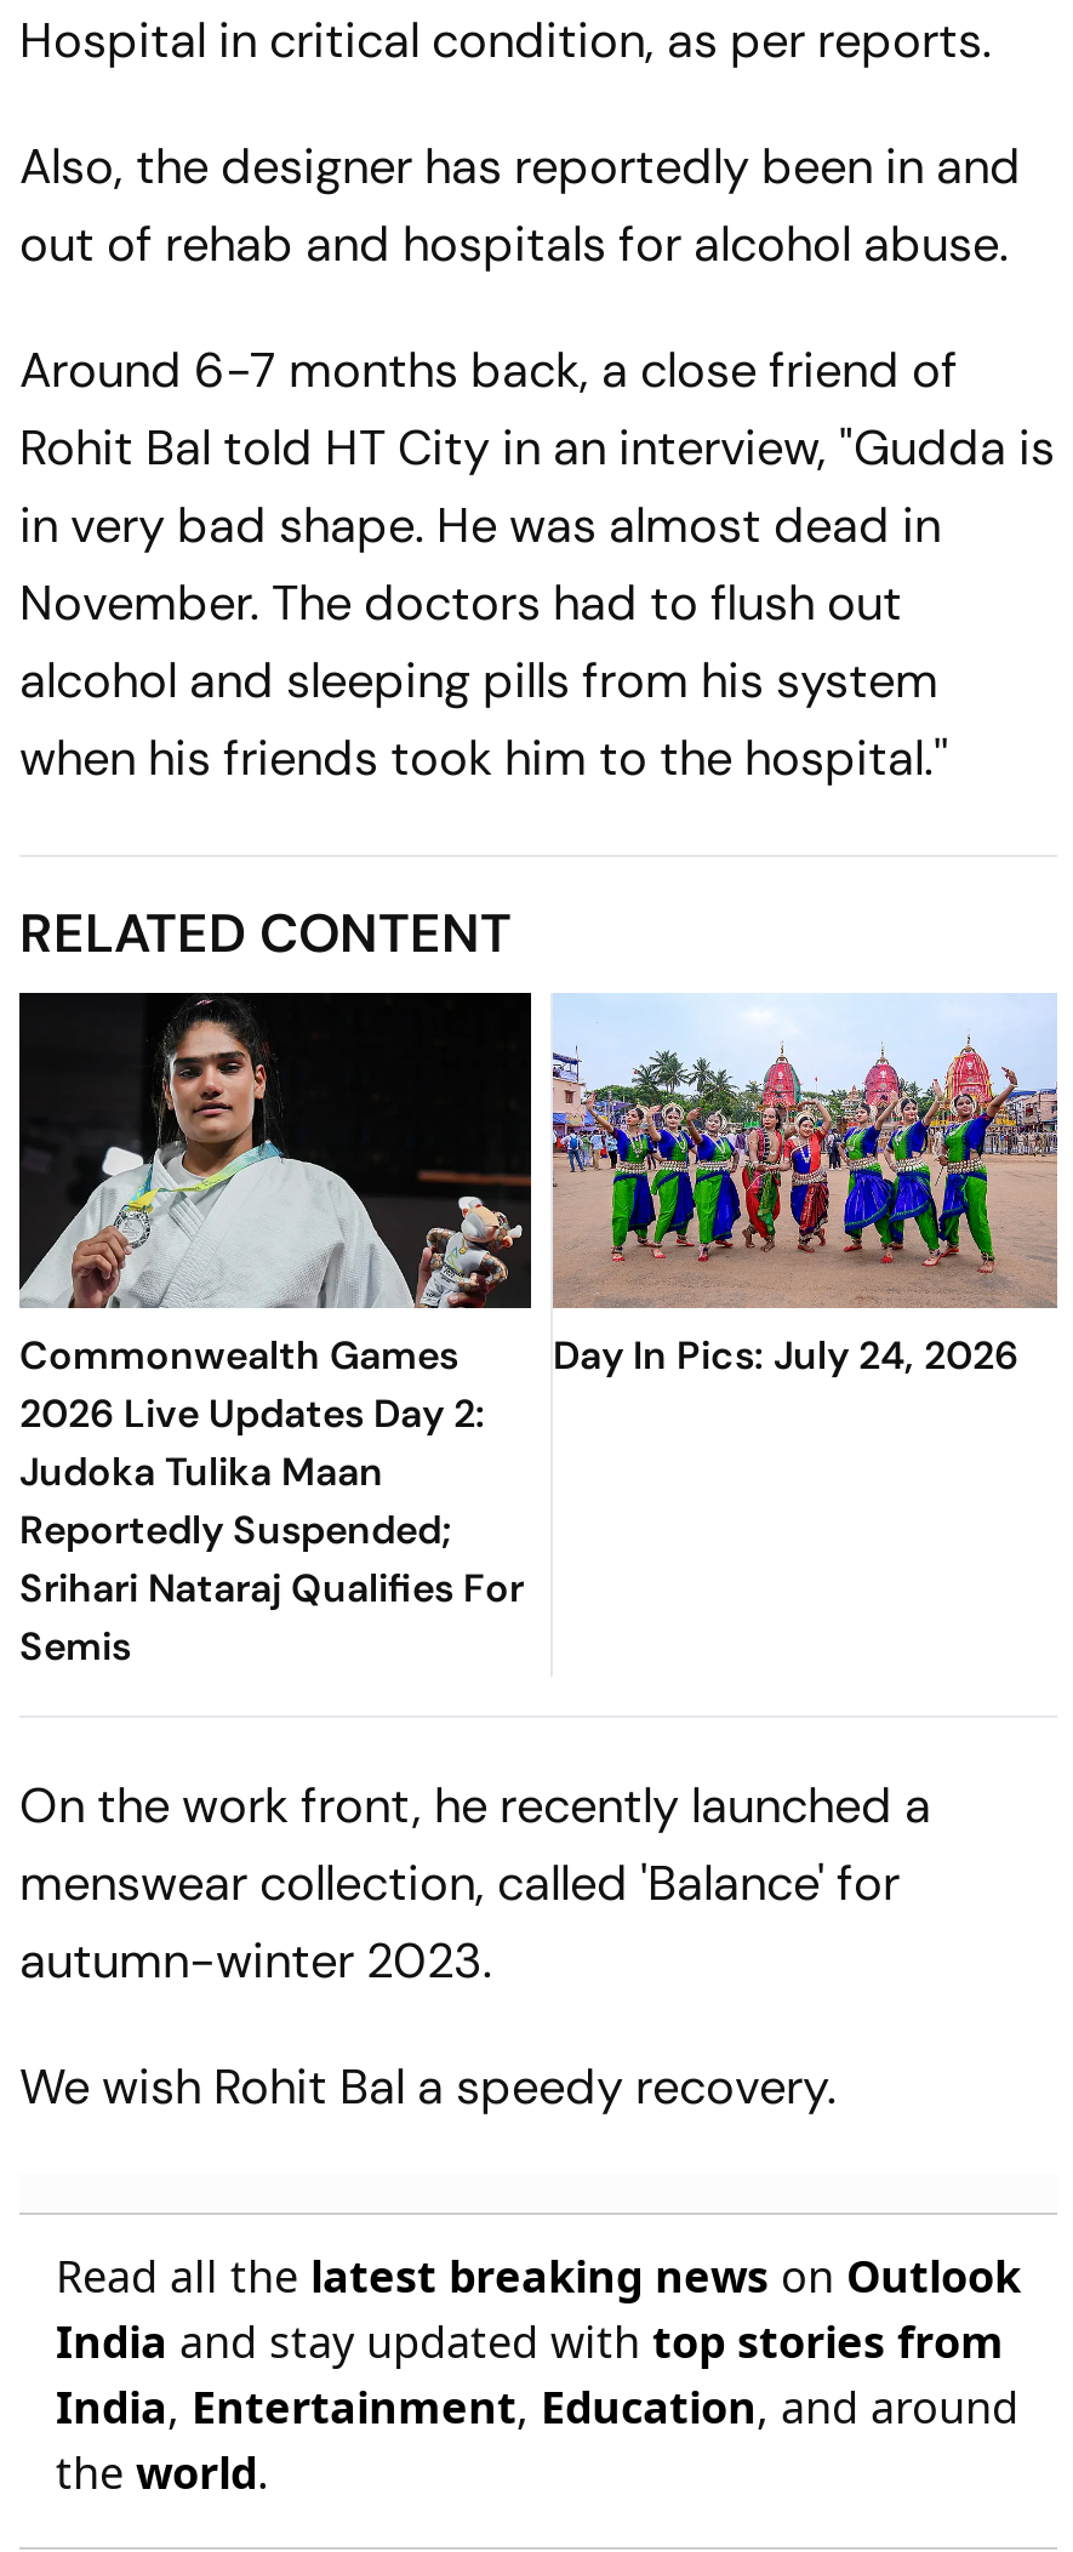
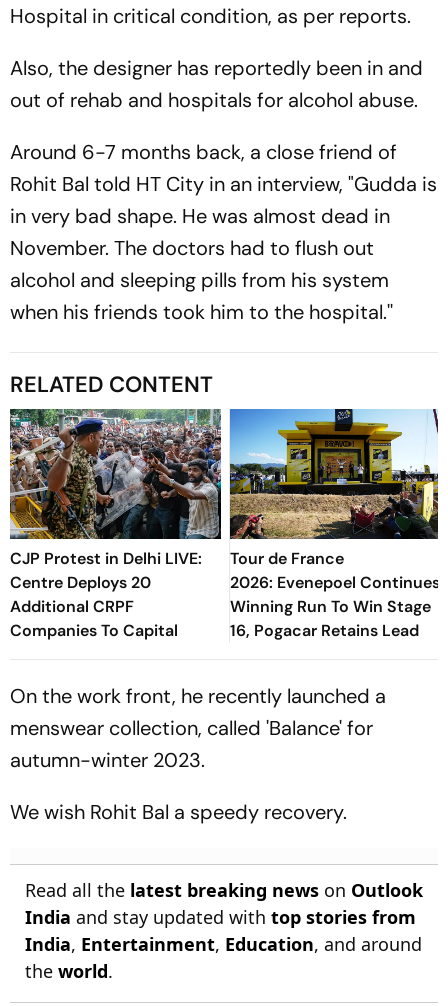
- [image]
- Commonwealth Games
- 2026 Live Updates Day 2:
- Judoka Tulika Maan
- Reportedly Suspended;
- Srihari Nataraj Qualifies For
- Semis
+ [image]
+ CJP Protest in Delhi LIVE:
+ Centre Deploys 20
+ Additional CRPF
+ Companies To Capital

- [image]
- Day In Pics: July 24, 2026
+ [image]
+ Tour de France
+ 2026: Evenepoel Continues
+ Winning Run To Win Stage
+ 16, Pogacar Retains Lead
